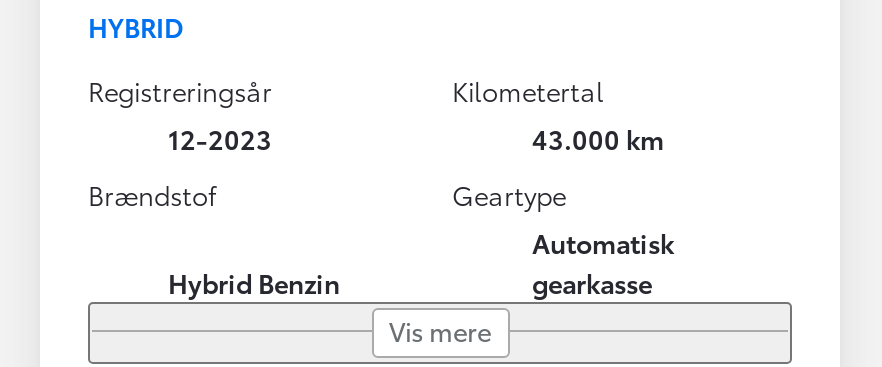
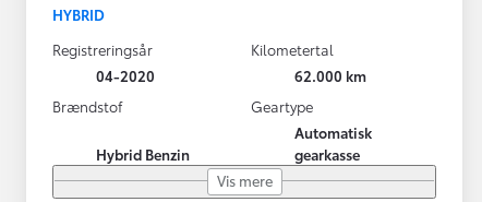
- 12-2023
+ 04-2020

- 43.000 km
+ 62.000 km
